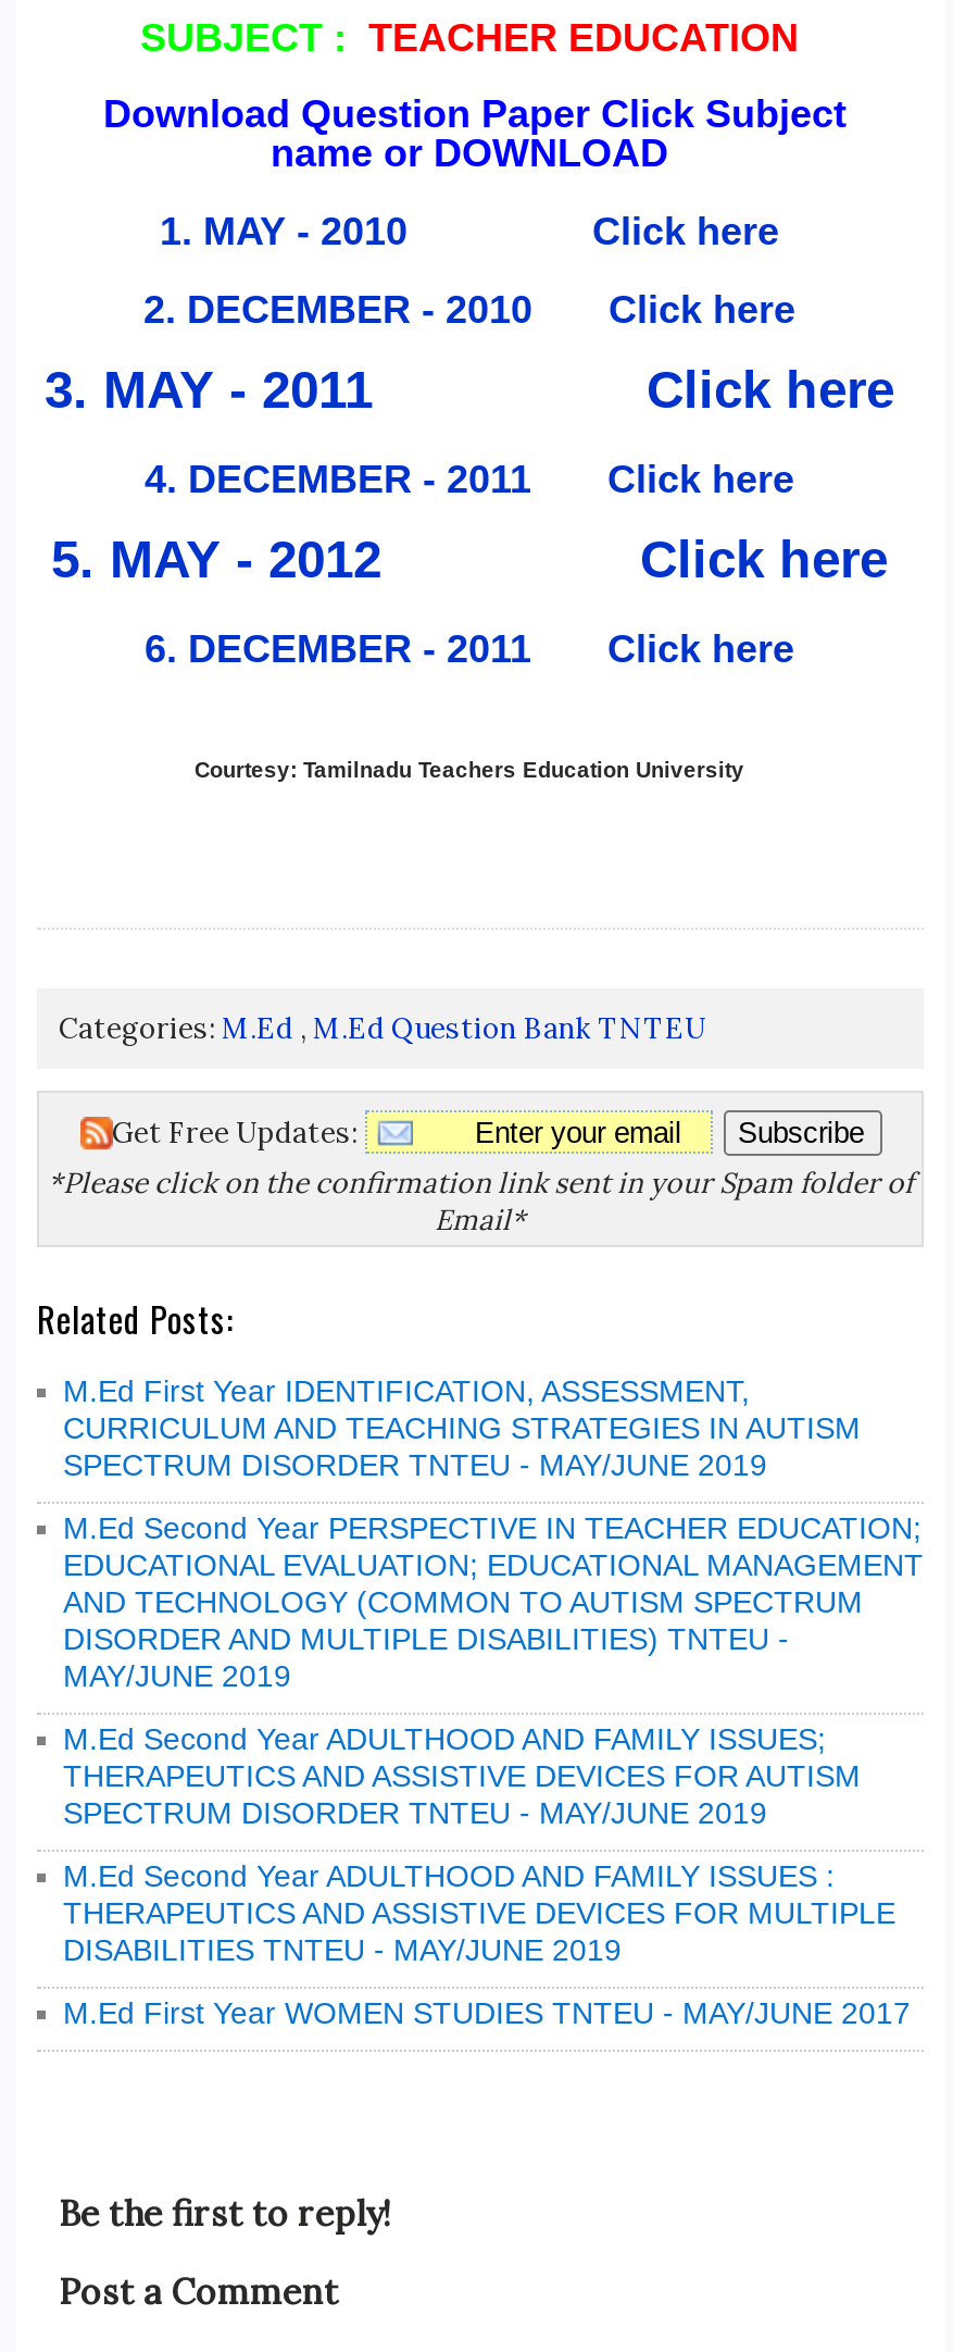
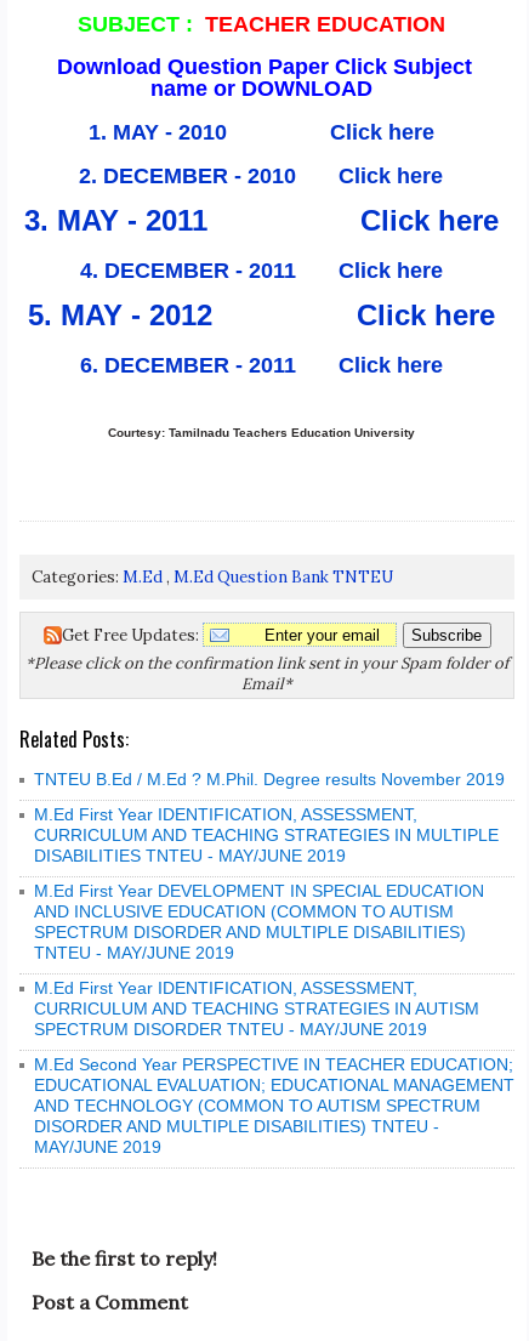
+ TNTEU B.Ed / M.Ed ? M.Phil. Degree results November 2019
+ M.Ed First Year IDENTIFICATION, ASSESSMENT,
+ CURRICULUM AND TEACHING STRATEGIES IN MULTIPLE
+ M.Ed First Year DEVELOPMENT IN SPECIAL EDUCATION
+ AND INCLUSIVE EDUCATION (COMMON TO AUTISM
+ SPECTRUM DISORDER AND MULTIPLE DISABILITIES)
+ TNTEU - MAY/JUNE 2019

moved down: M.Ed First Year IDENTIFICATION, ASSESSMENT, | CURRICULUM AND TEACHING STRATEGIES IN AUTISM | SPECTRUM DISORDER TNTEU - MAY/JUNE 2019 | M.Ed Second Year PERSPECTIVE IN TEACHER EDUCATION; | EDUCATIONAL EVALUATION; EDUCATIONAL MANAGEMENT | AND TECHNOLOGY (COMMON TO AUTISM SPECTRUM | DISORDER AND MULTIPLE DISABILITIES) TNTEU - | MAY/JUNE 2019

- M.Ed Second Year ADULTHOOD AND FAMILY ISSUES;
- THERAPEUTICS AND ASSISTIVE DEVICES FOR AUTISM
- SPECTRUM DISORDER TNTEU - MAY/JUNE 2019
- M.Ed Second Year ADULTHOOD AND FAMILY ISSUES :
- THERAPEUTICS AND ASSISTIVE DEVICES FOR MULTIPLE
- M.Ed First Year WOMEN STUDIES TNTEU - MAY/JUNE 2017

moved up: DISABILITIES TNTEU - MAY/JUNE 2019
